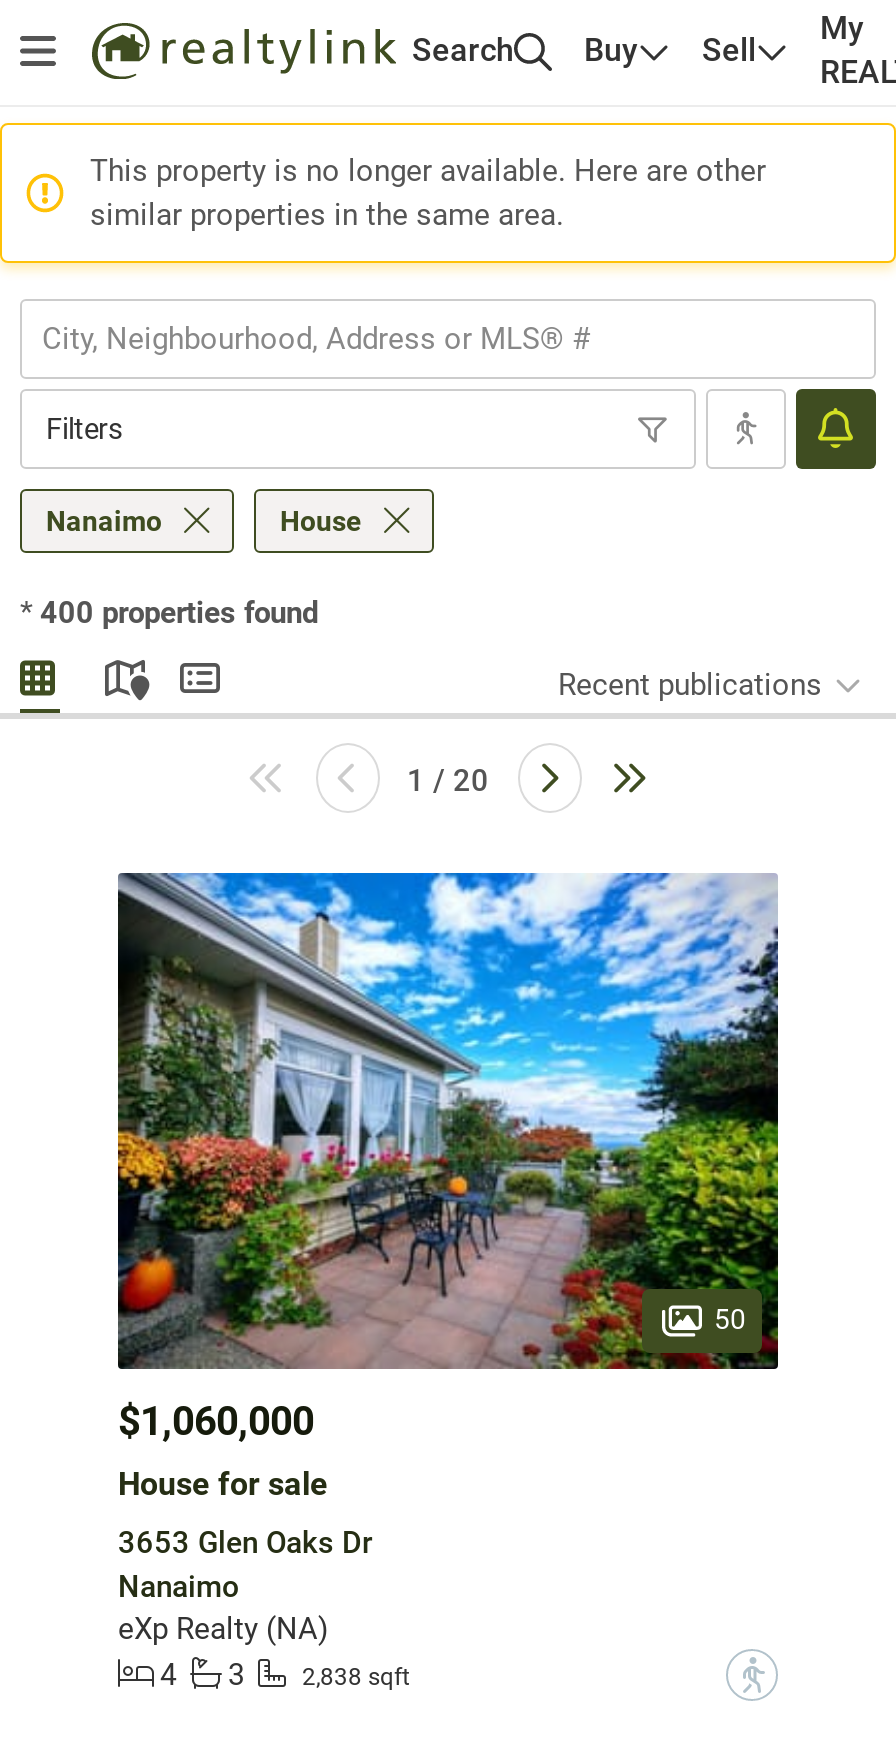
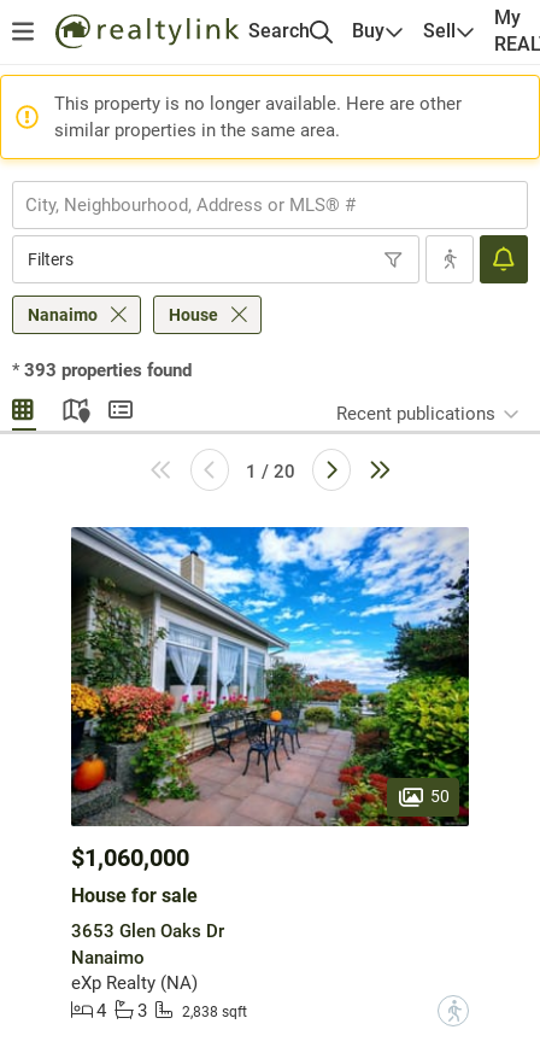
- * 400 properties found
+ * 393 properties found
